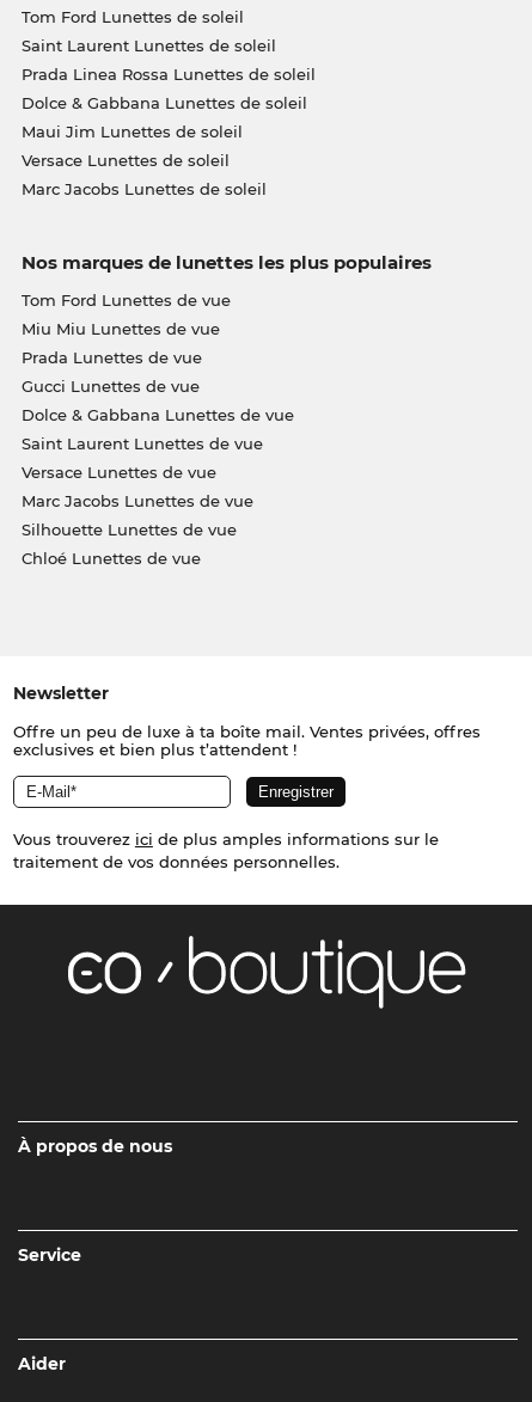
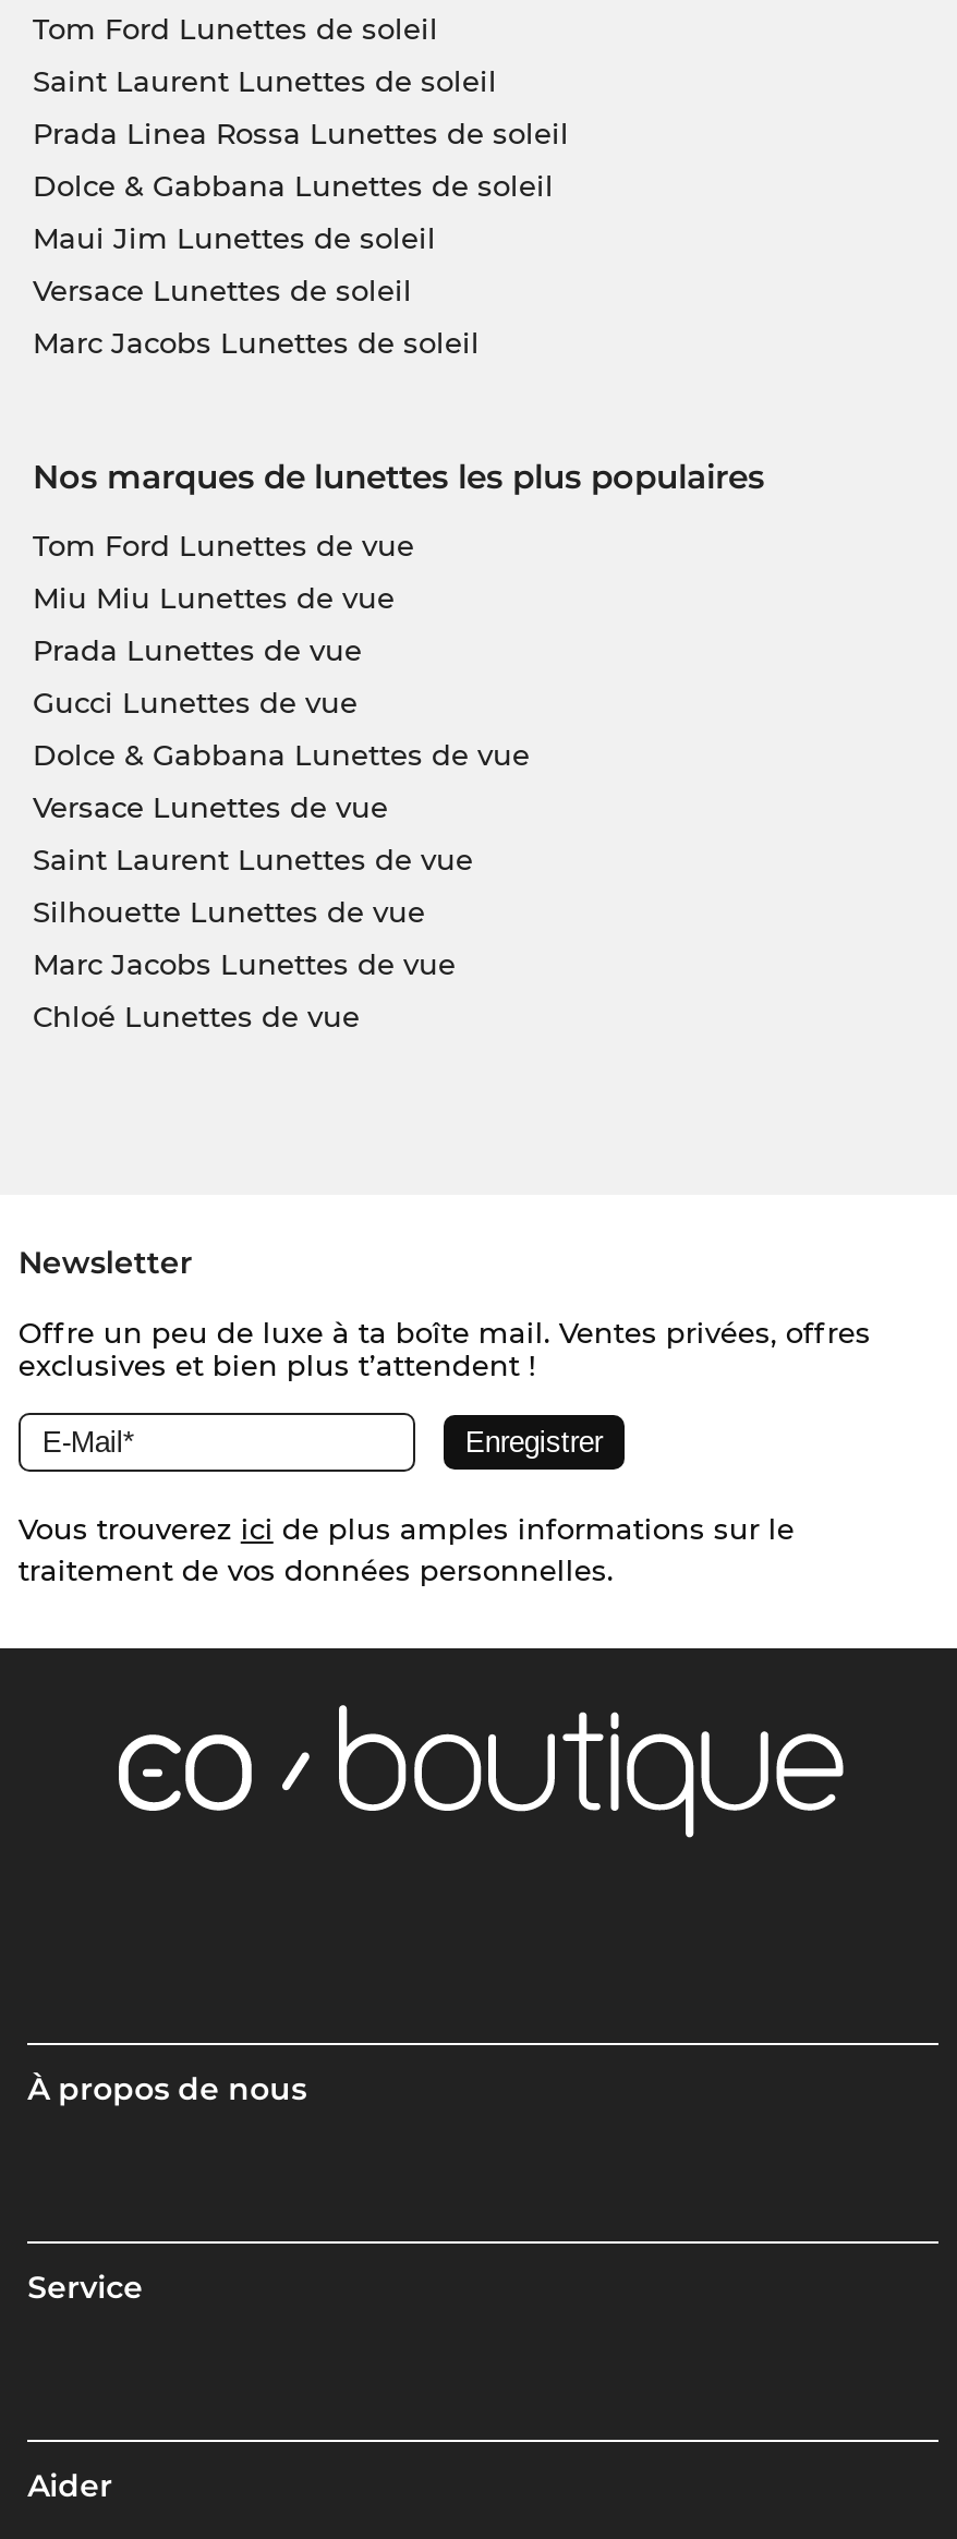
moved down: Saint Laurent Lunettes de vue

moved up: Versace Lunettes de vue

moved down: Marc Jacobs Lunettes de vue

moved up: Silhouette Lunettes de vue
